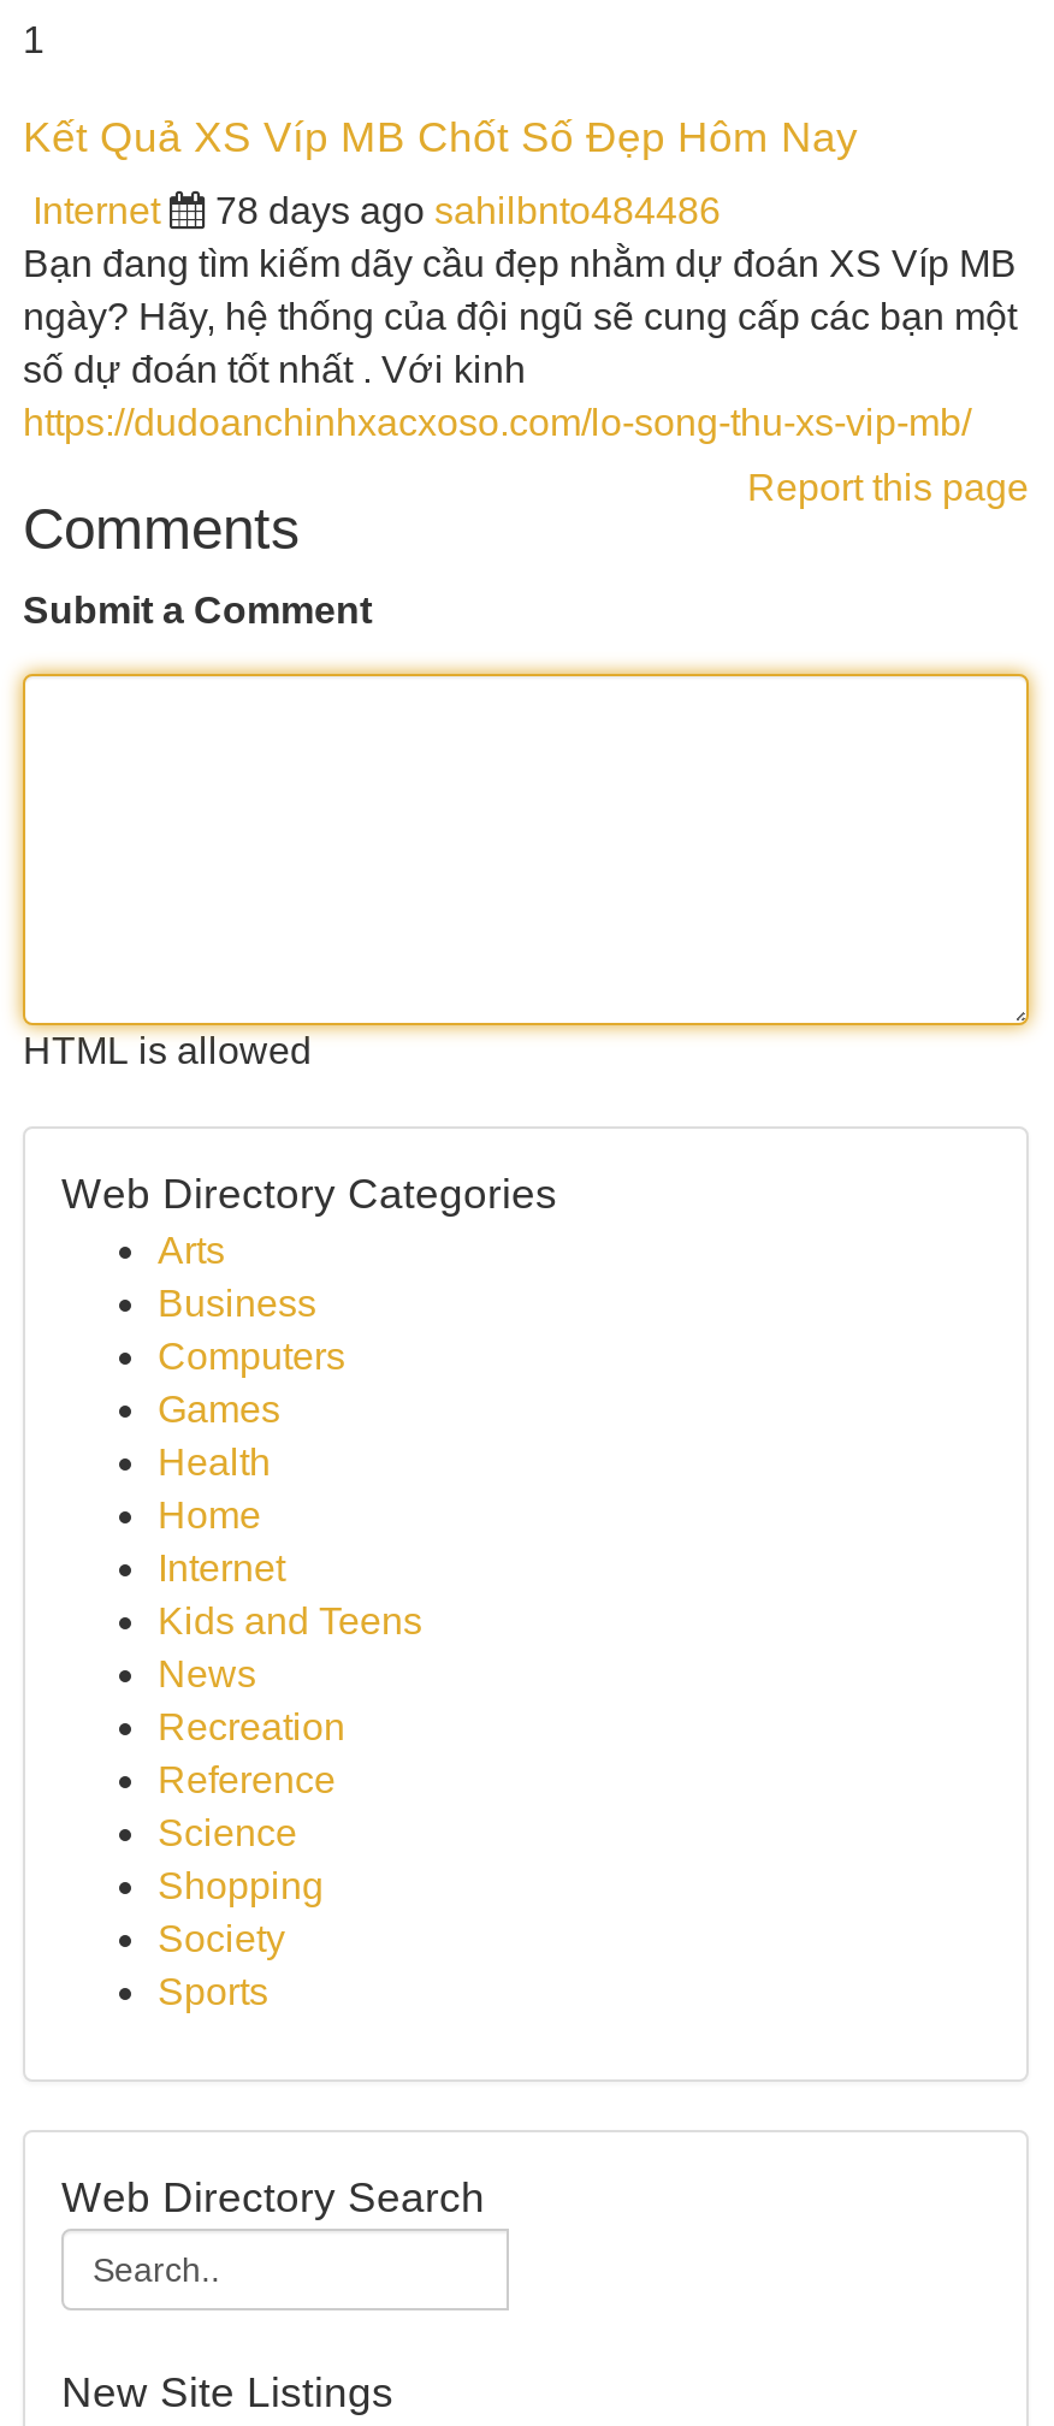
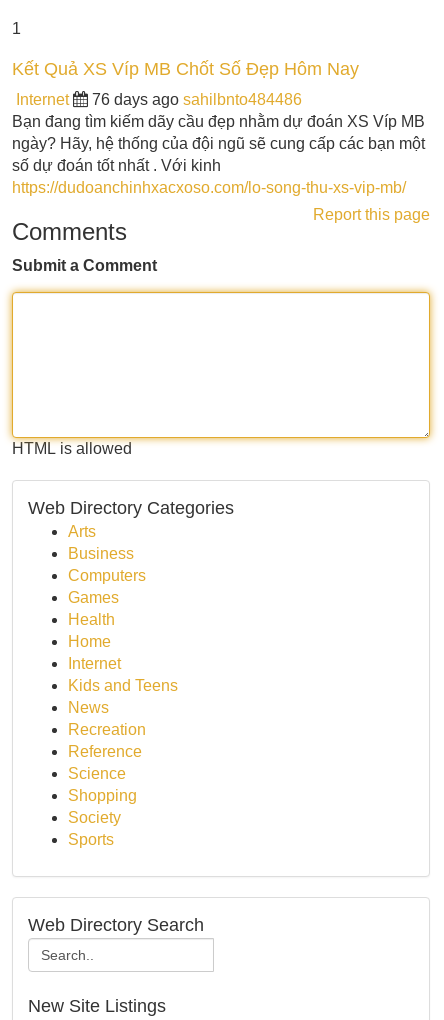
- 78 days ago sahilbnto484486
+ 76 days ago sahilbnto484486
